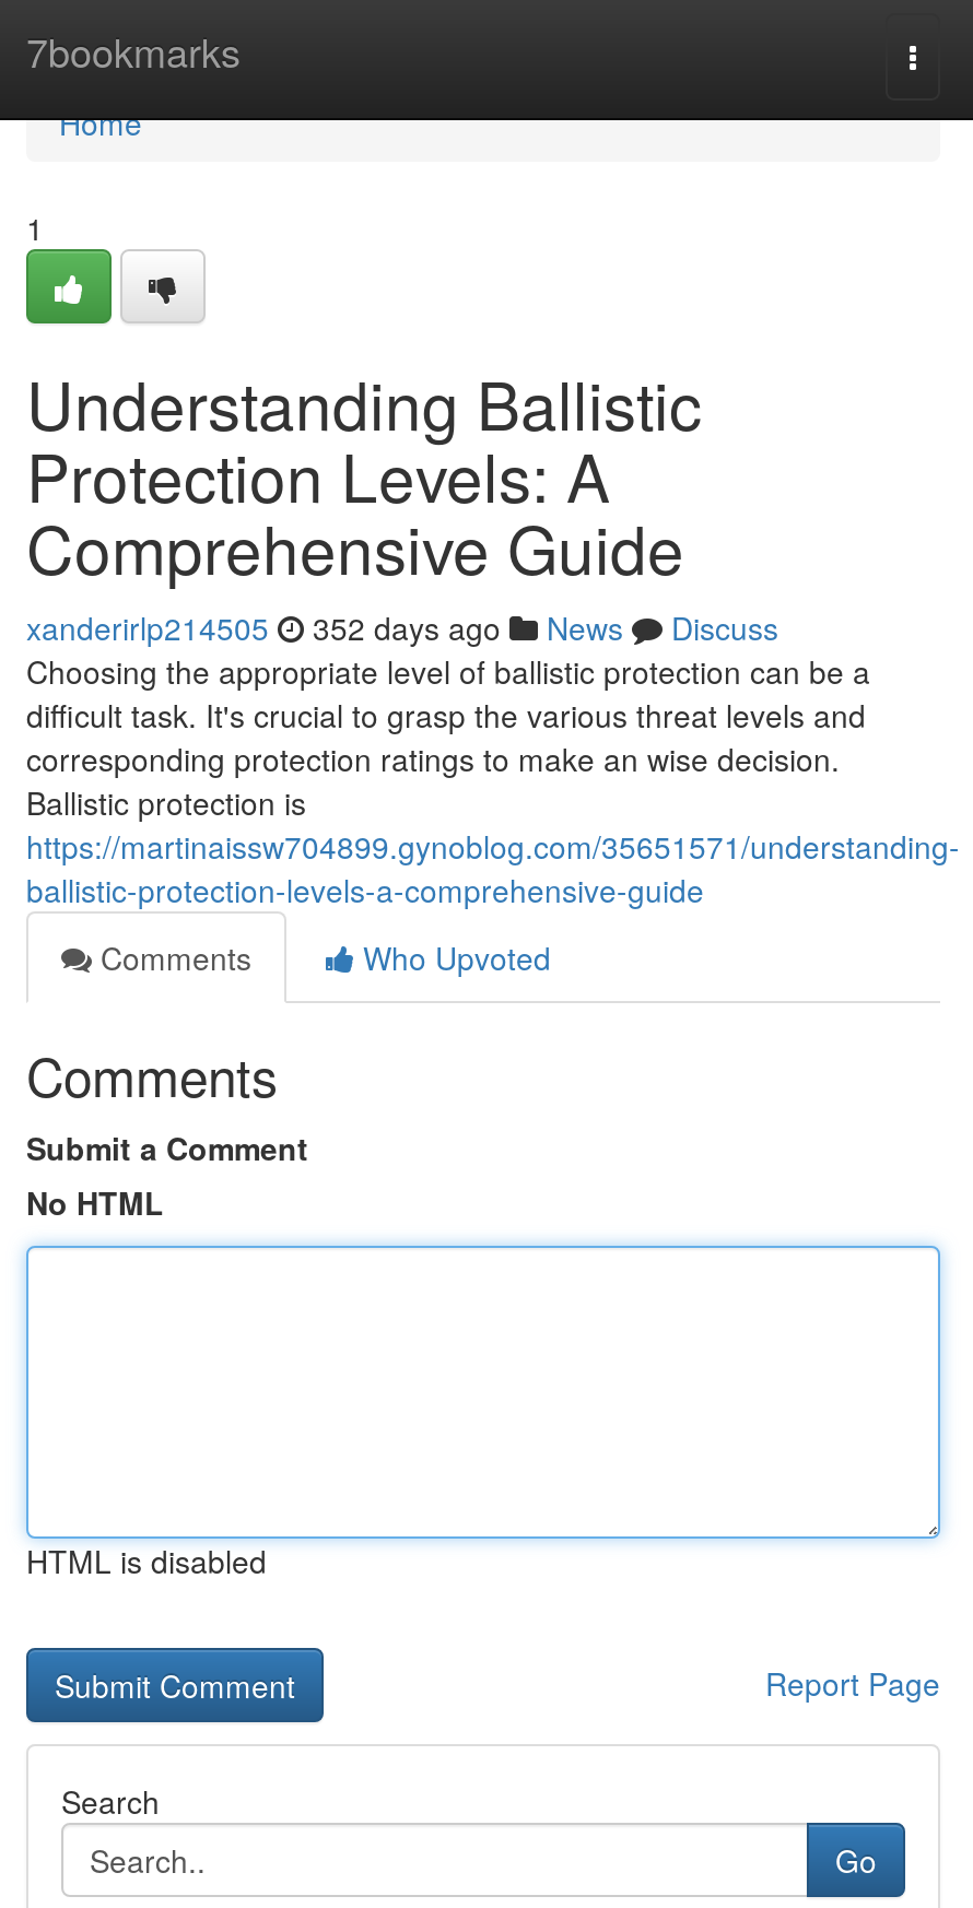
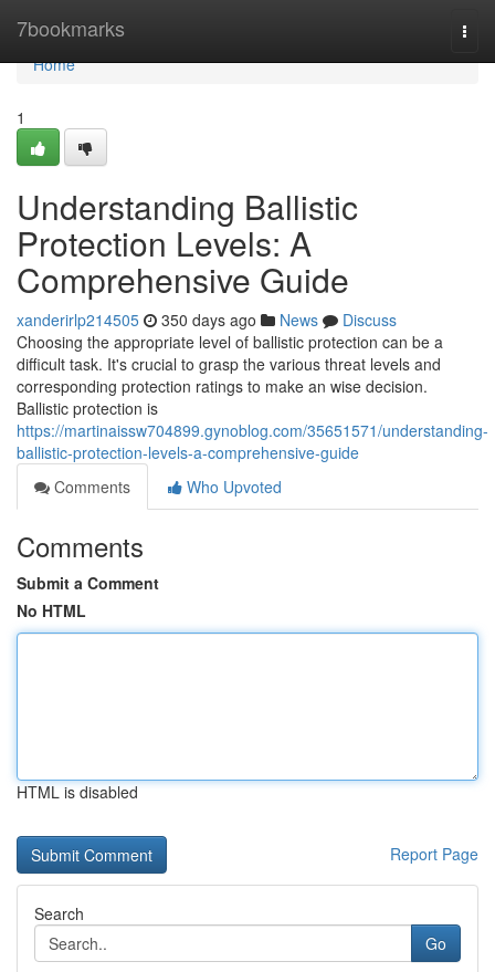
- xanderirlp214505 352 days ago News Discuss
+ xanderirlp214505 350 days ago News Discuss
